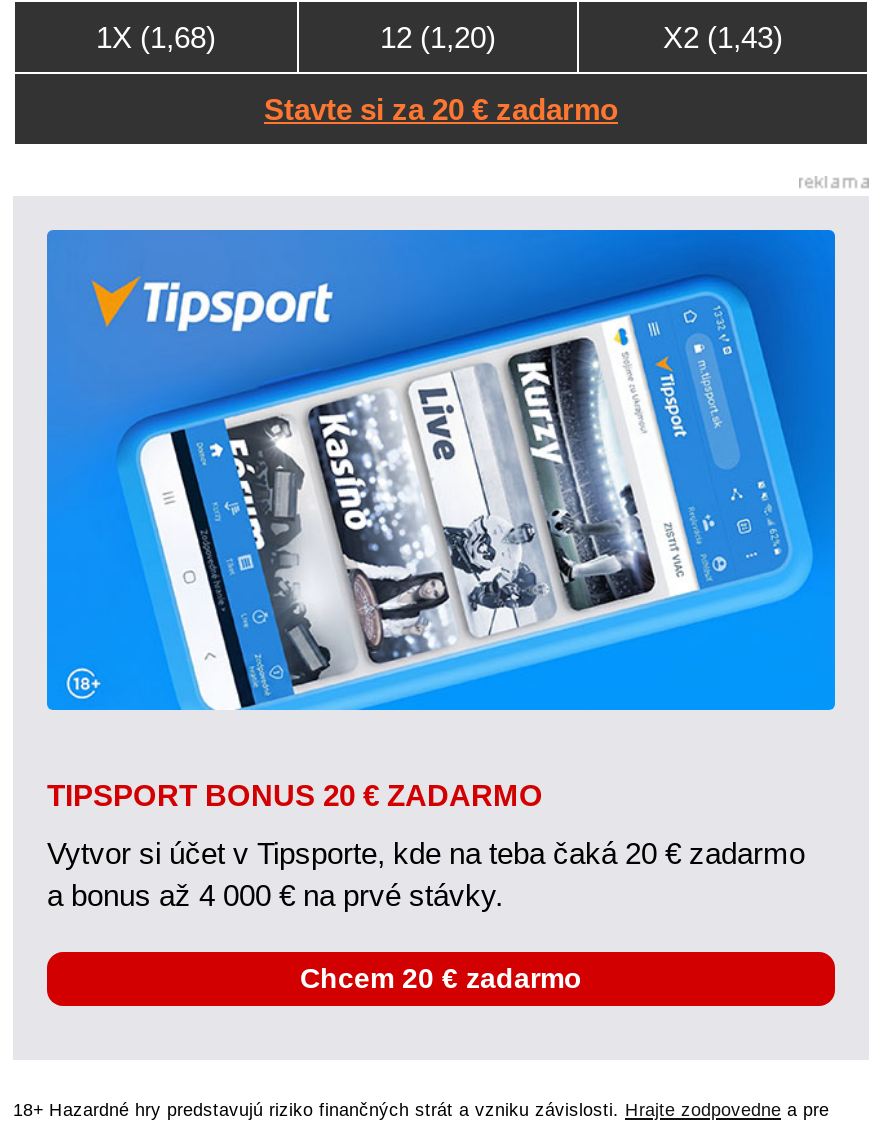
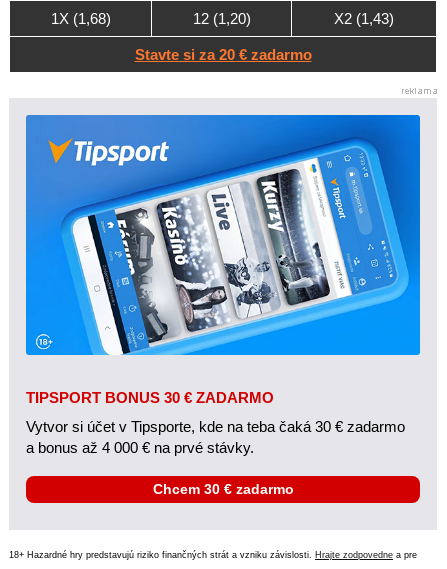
- TIPSPORT BONUS 20 € ZADARMO
+ TIPSPORT BONUS 30 € ZADARMO

- Vytvor si účet v Tipsporte, kde na teba čaká 20 € zadarmo
+ Vytvor si účet v Tipsporte, kde na teba čaká 30 € zadarmo

- Chcem 20 € zadarmo
+ Chcem 30 € zadarmo
